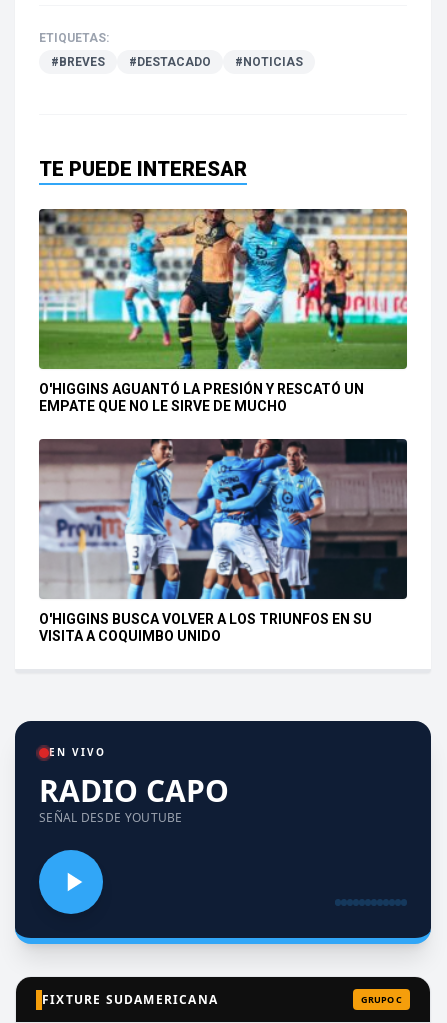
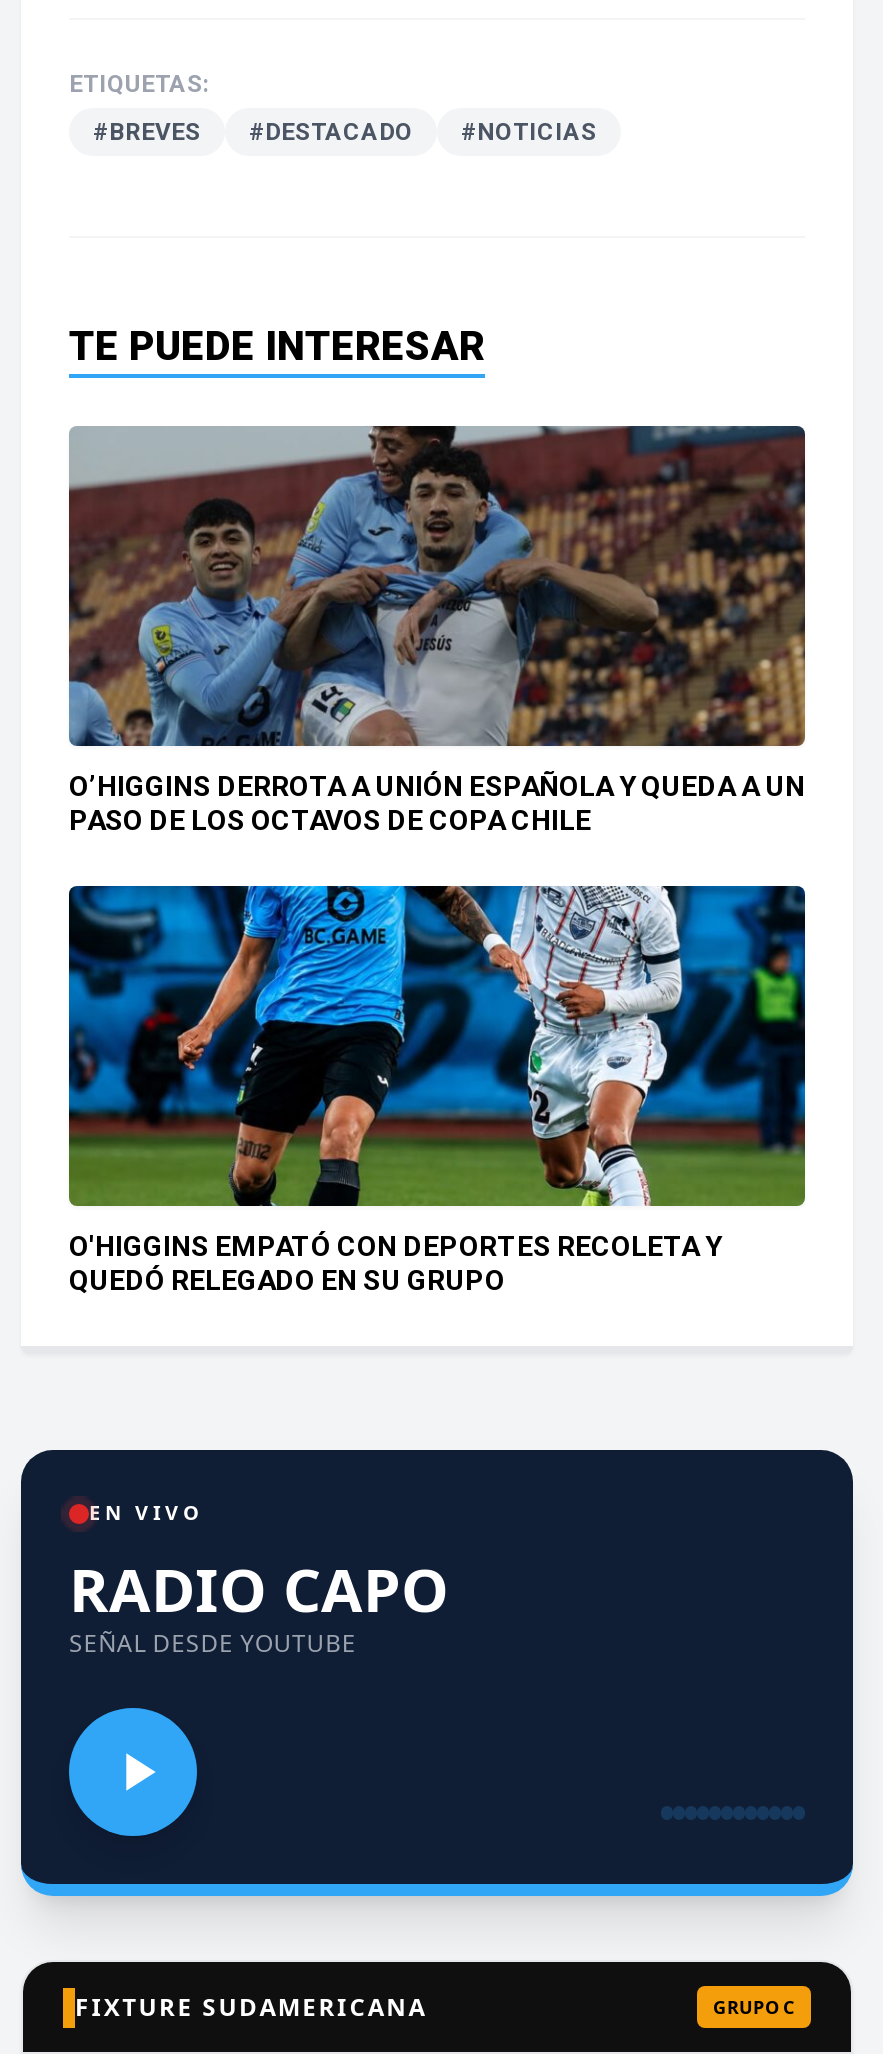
- [image]
- O'HIGGINS AGUANTÓ LA PRESIÓN Y RESCATÓ UN
- EMPATE QUE NO LE SIRVE DE MUCHO
+ [image]
+ O’HIGGINS DERROTA A UNIÓN ESPAÑOLA Y QUEDA A UN
+ PASO DE LOS OCTAVOS DE COPA CHILE

- [image]
- O'HIGGINS BUSCA VOLVER A LOS TRIUNFOS EN SU
- VISITA A COQUIMBO UNIDO
+ [image]
+ O'HIGGINS EMPATÓ CON DEPORTES RECOLETA Y
+ QUEDÓ RELEGADO EN SU GRUPO
